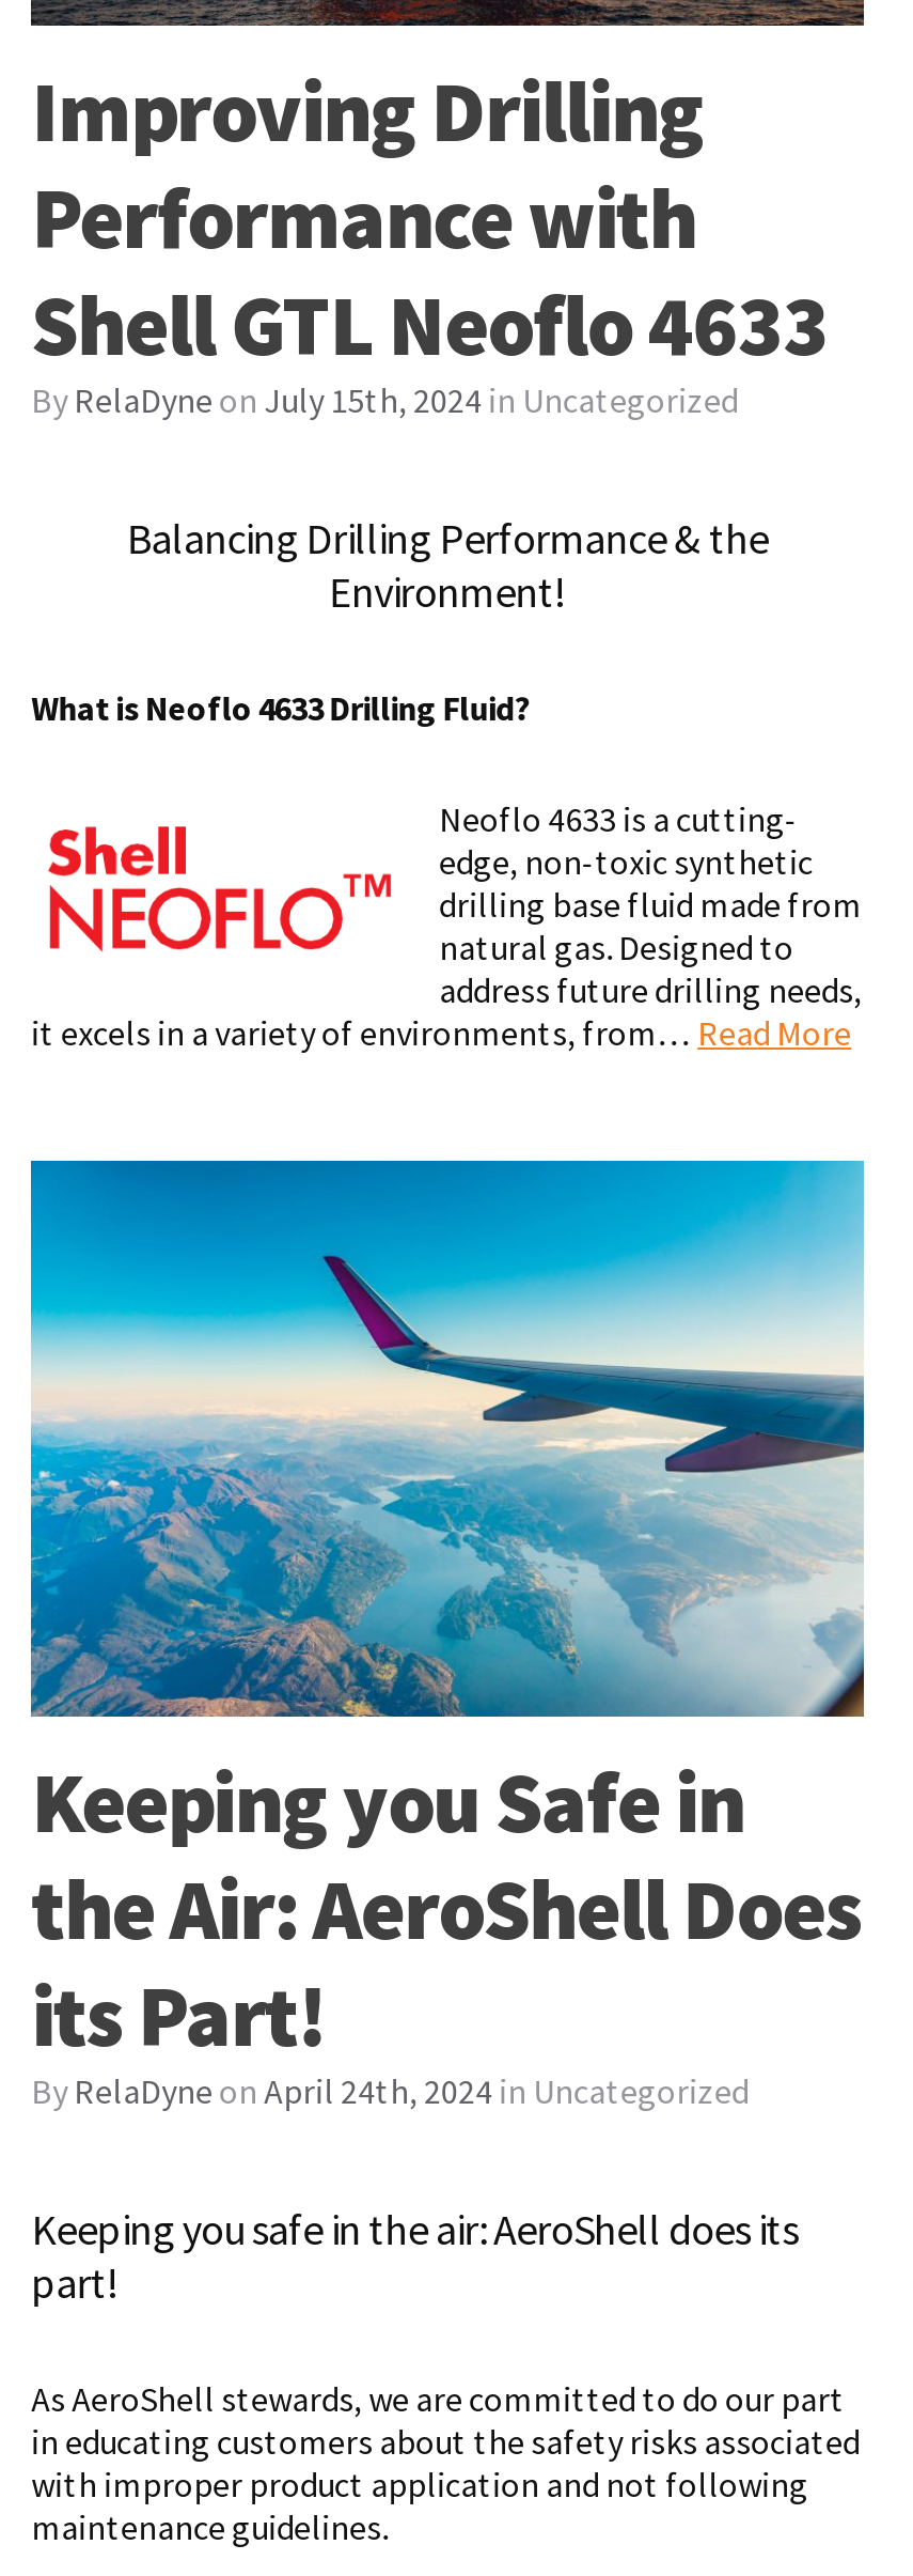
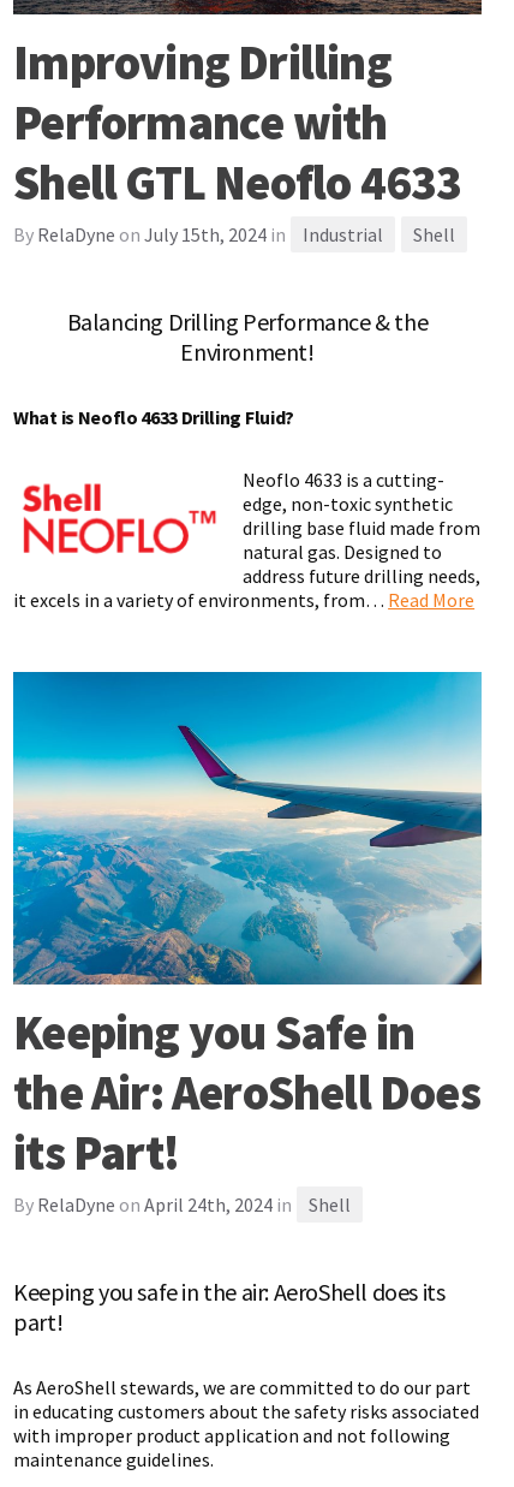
- By RelaDyne on July 15th, 2024 in Uncategorized
+ By RelaDyne on July 15th, 2024 in Industrial
+ Shell

- By RelaDyne on April 24th, 2024 in Uncategorized
+ By RelaDyne on April 24th, 2024 in Shell
